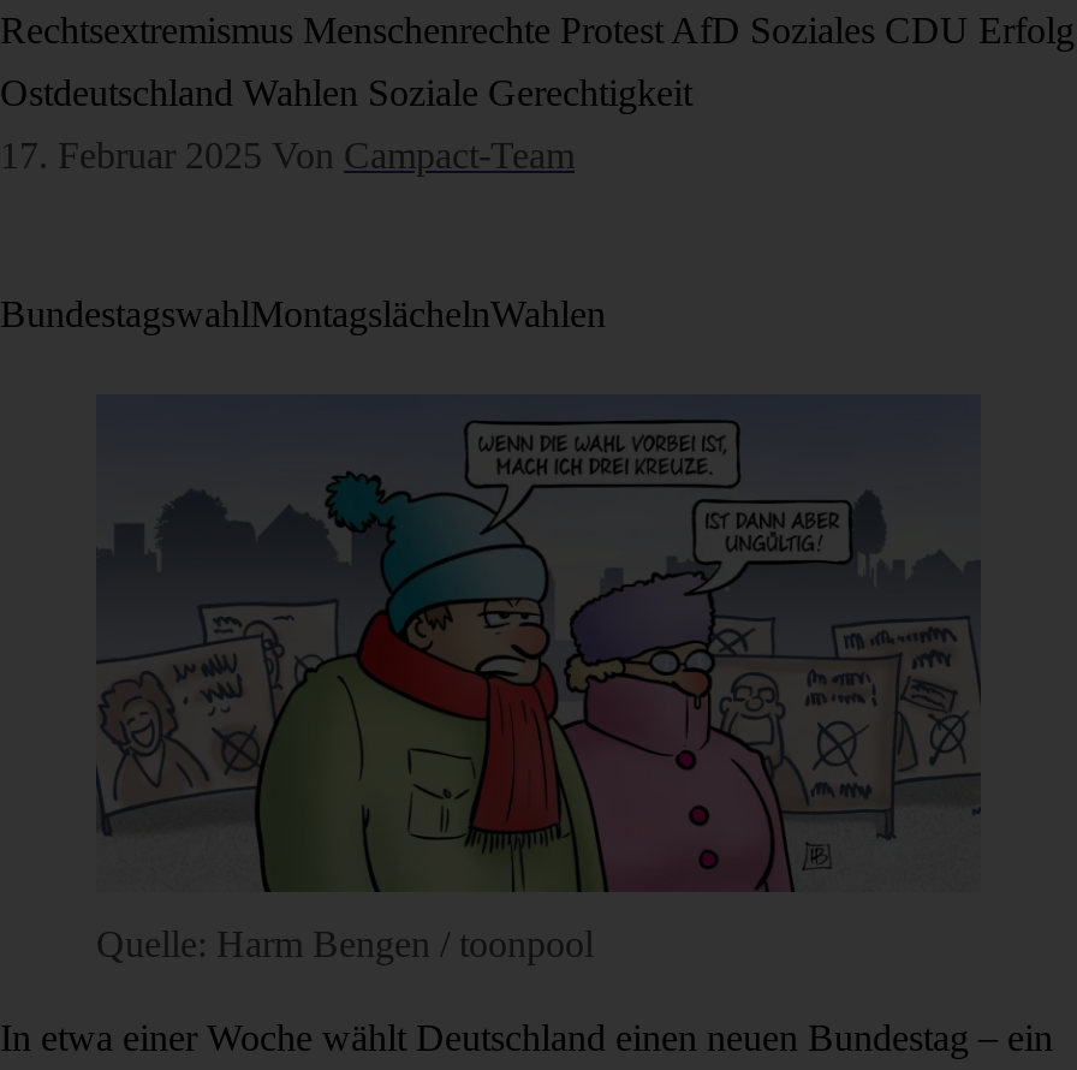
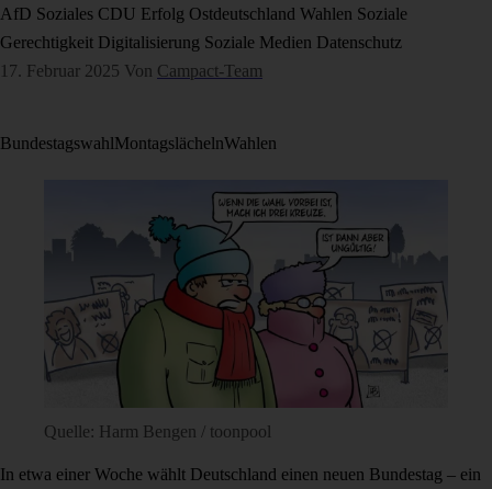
- Rechtsextremismus Menschenrechte Protest AfD Soziales CDU Erfolg
+ AfD Soziales CDU Erfolg Ostdeutschland Wahlen Soziale

- Ostdeutschland Wahlen Soziale Gerechtigkeit
+ Gerechtigkeit Digitalisierung Soziale Medien Datenschutz
